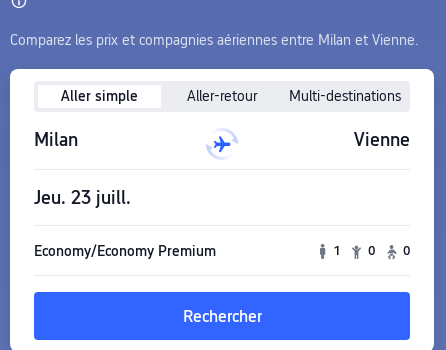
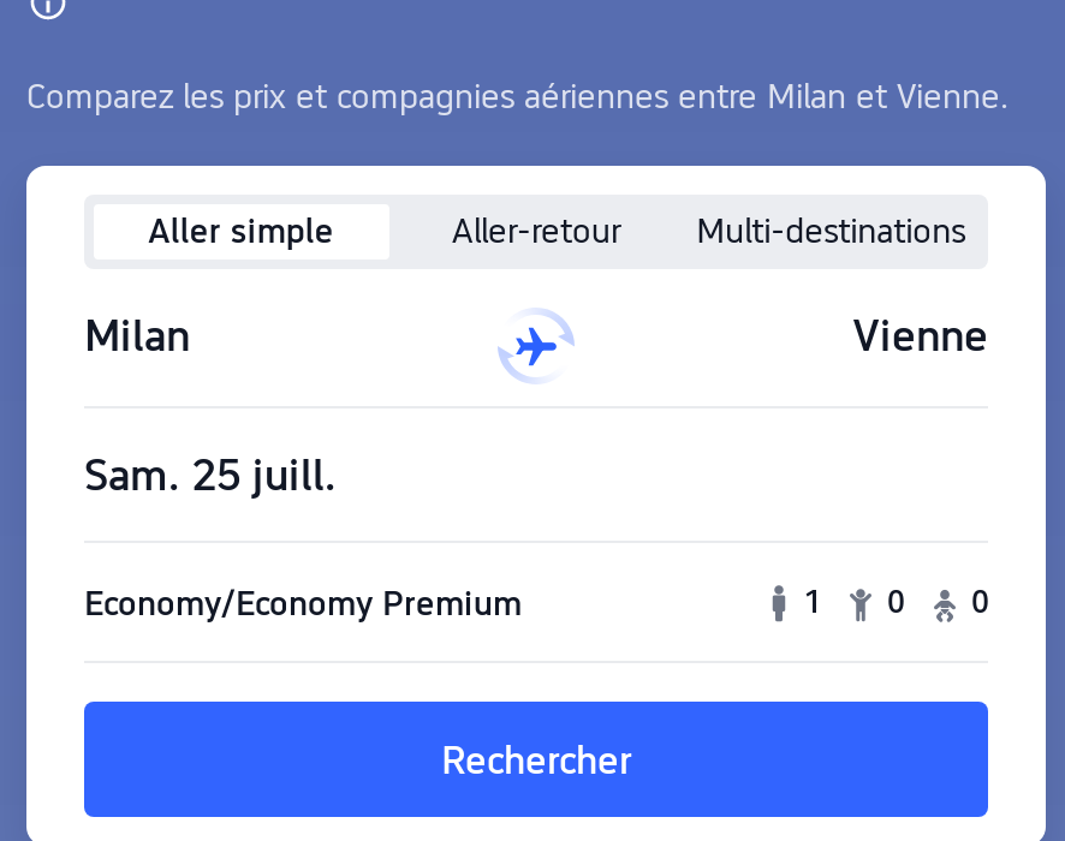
- Jeu. 23 juill.
+ Sam. 25 juill.
